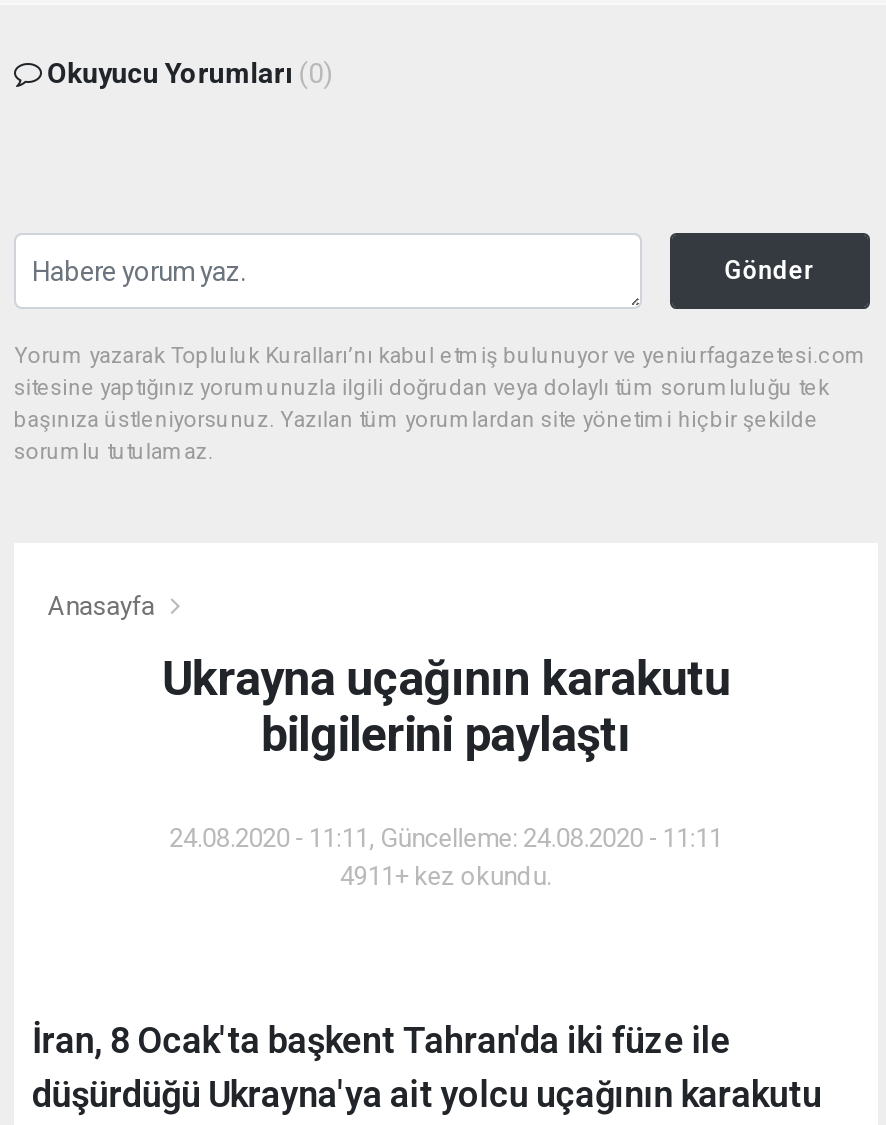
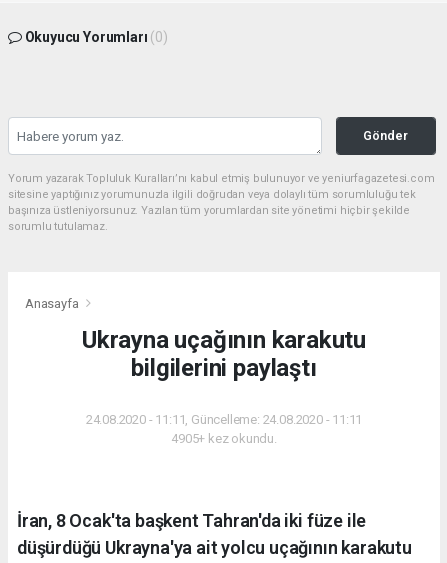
- 4911+ kez okundu.
+ 4905+ kez okundu.
